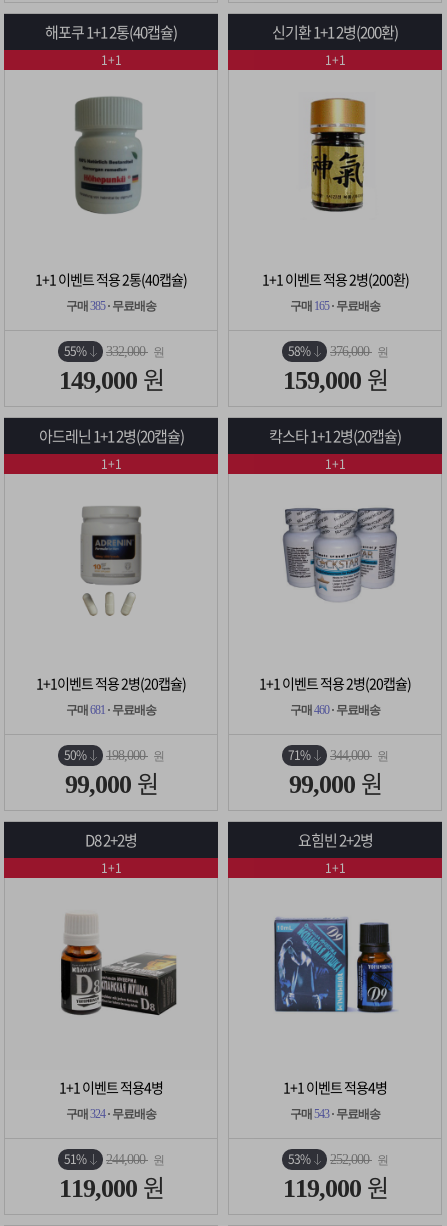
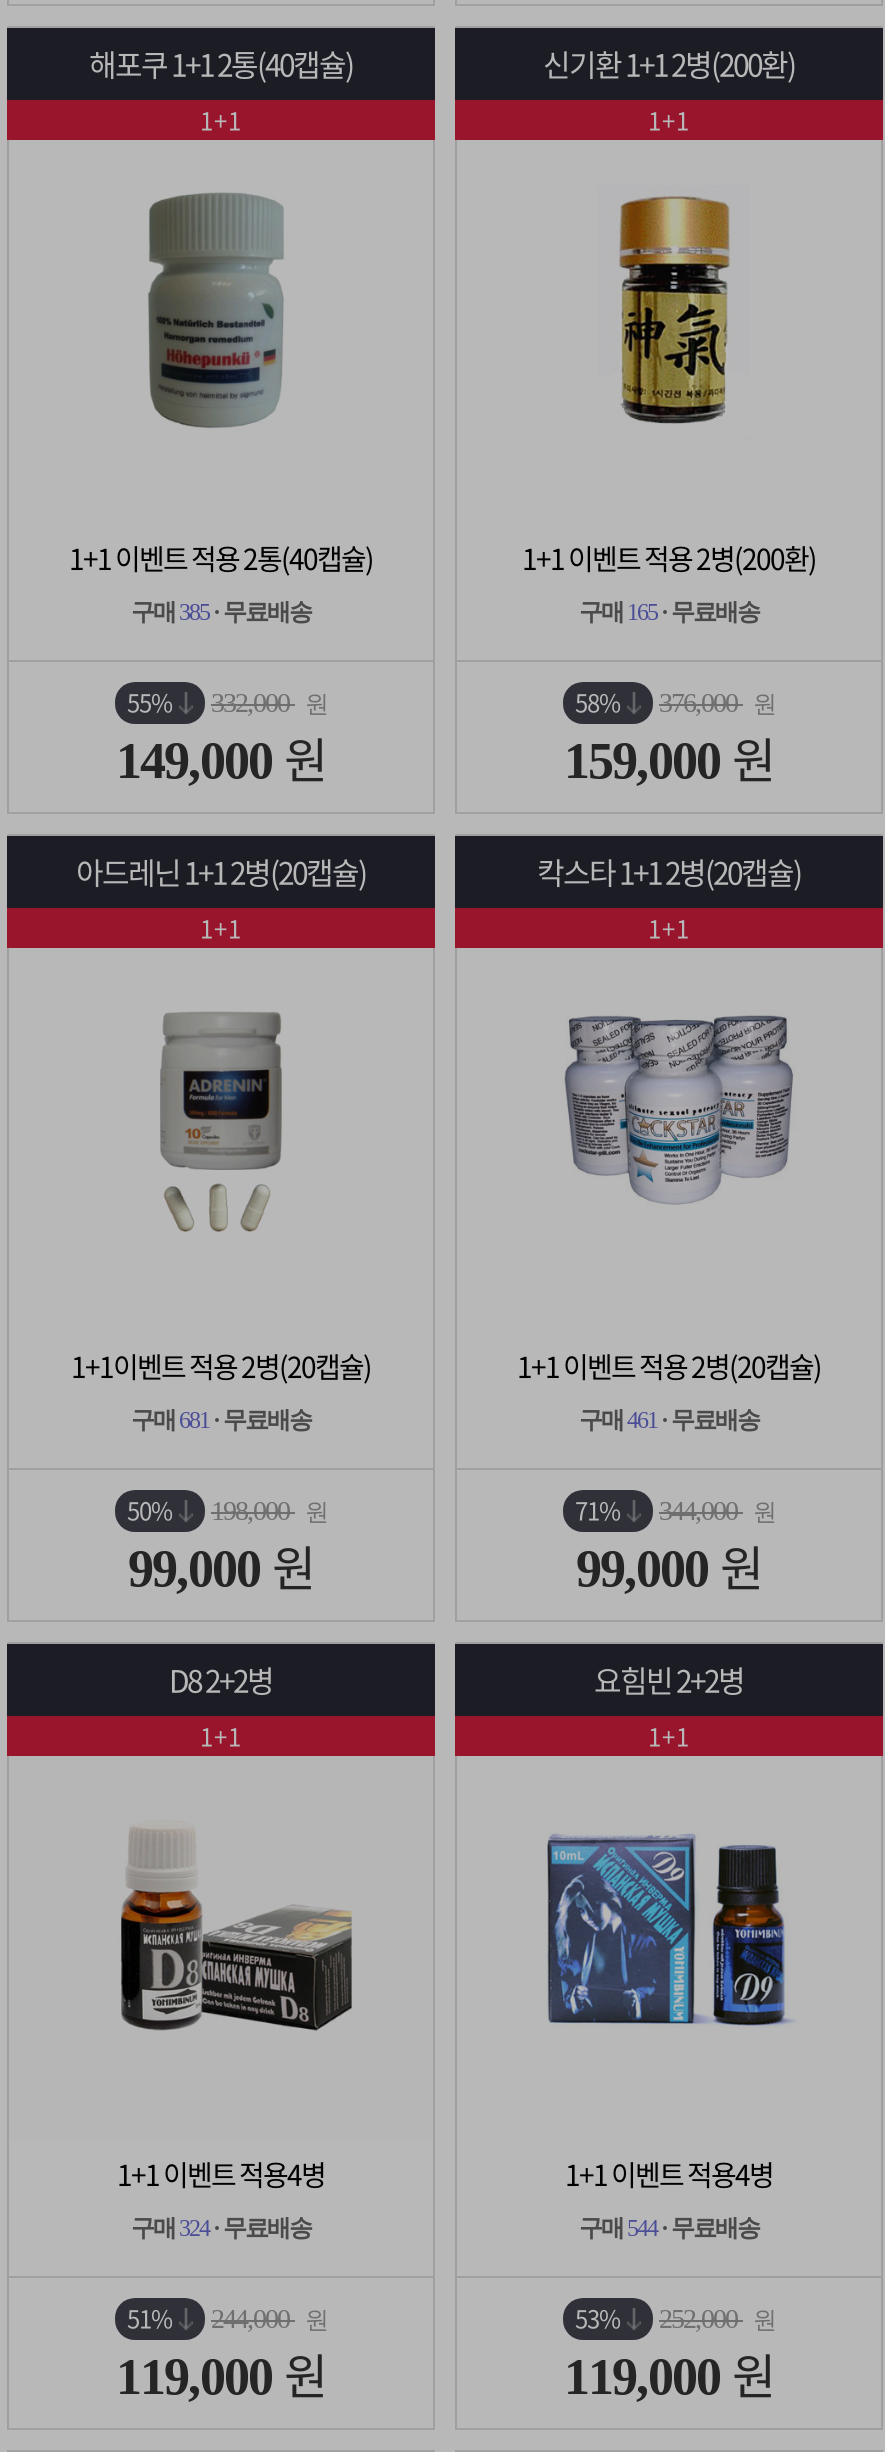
- 구매460 · 무료배송
+ 구매461 · 무료배송

- 구매 543· 무료배송
+ 구매 544· 무료배송
